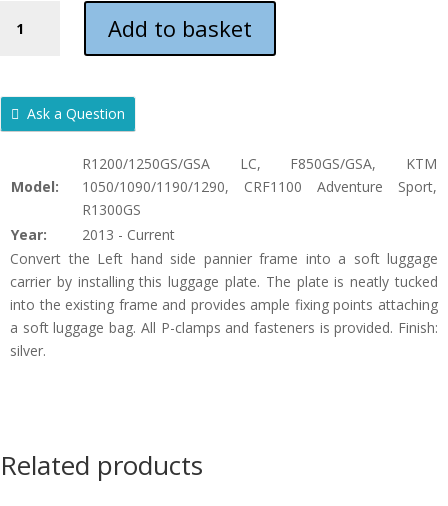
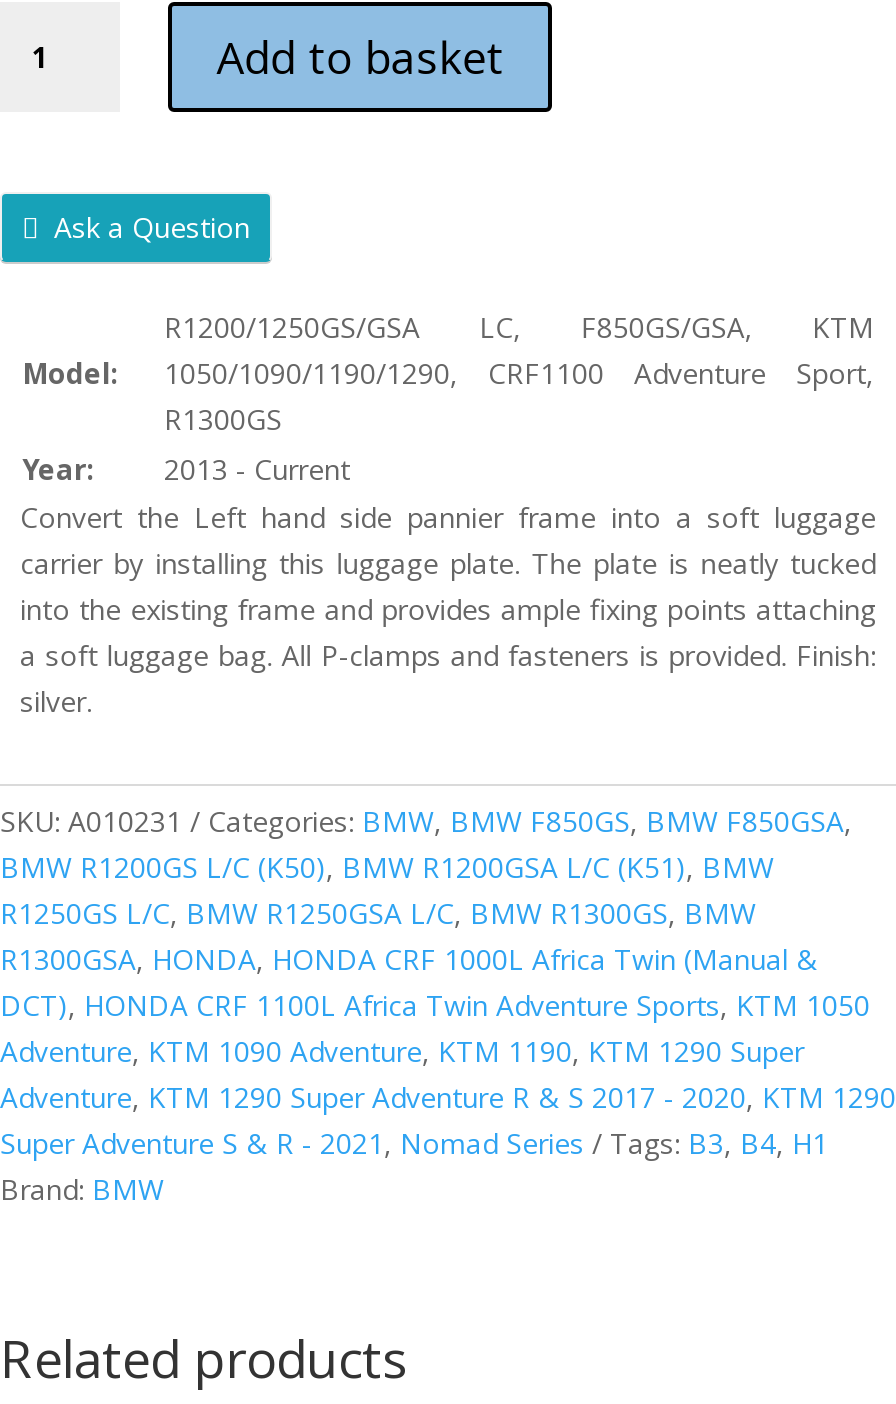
+ SKU: A010231
+ Categories: BMW, BMW F850GS, BMW F850GSA,
+ BMW R1200GS L/C (K50), BMW R1200GSA L/C (K51), BMW
+ R1250GS L/C, BMW R1250GSA L/C, BMW R1300GS, BMW
+ R1300GSA, HONDA, HONDA CRF 1000L Africa Twin (Manual &
+ DCT), HONDA CRF 1100L Africa Twin Adventure Sports, KTM 1050
+ Adventure, KTM 1090 Adventure, KTM 1190, KTM 1290 Super
+ Adventure, KTM 1290 Super Adventure R & S 2017 - 2020, KTM 1290
+ Super Adventure S & R - 2021, Nomad Series
+ Tags: B3, B4, H1
+ Brand: BMW
